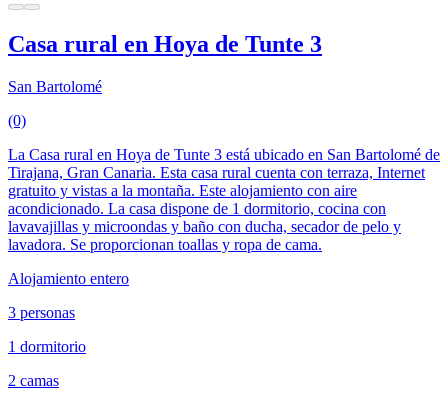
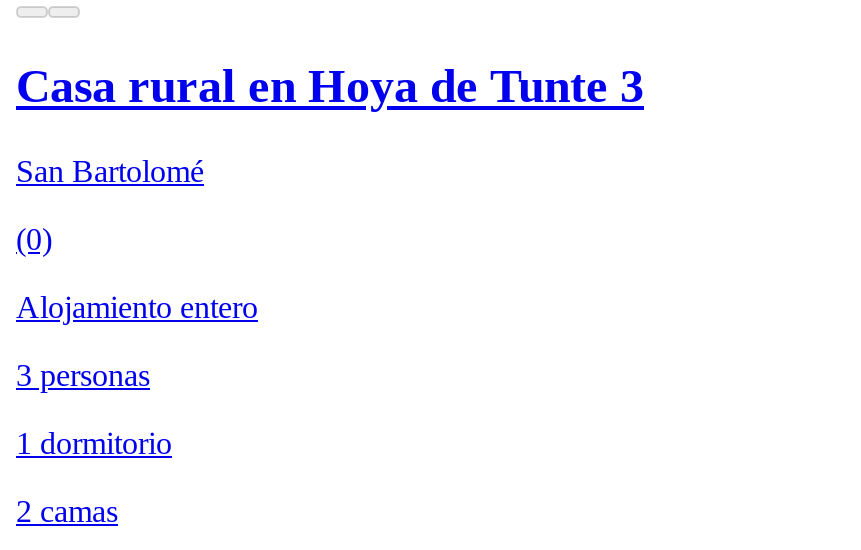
- La Casa rural en Hoya de Tunte 3 está ubicado en San Bartolomé de
- Tirajana, Gran Canaria. Esta casa rural cuenta con terraza, Internet
- gratuito y vistas a la montaña. Este alojamiento con aire
- acondicionado. La casa dispone de 1 dormitorio, cocina con
- lavavajillas y microondas y baño con ducha, secador de pelo y
- lavadora. Se proporcionan toallas y ropa de cama.
